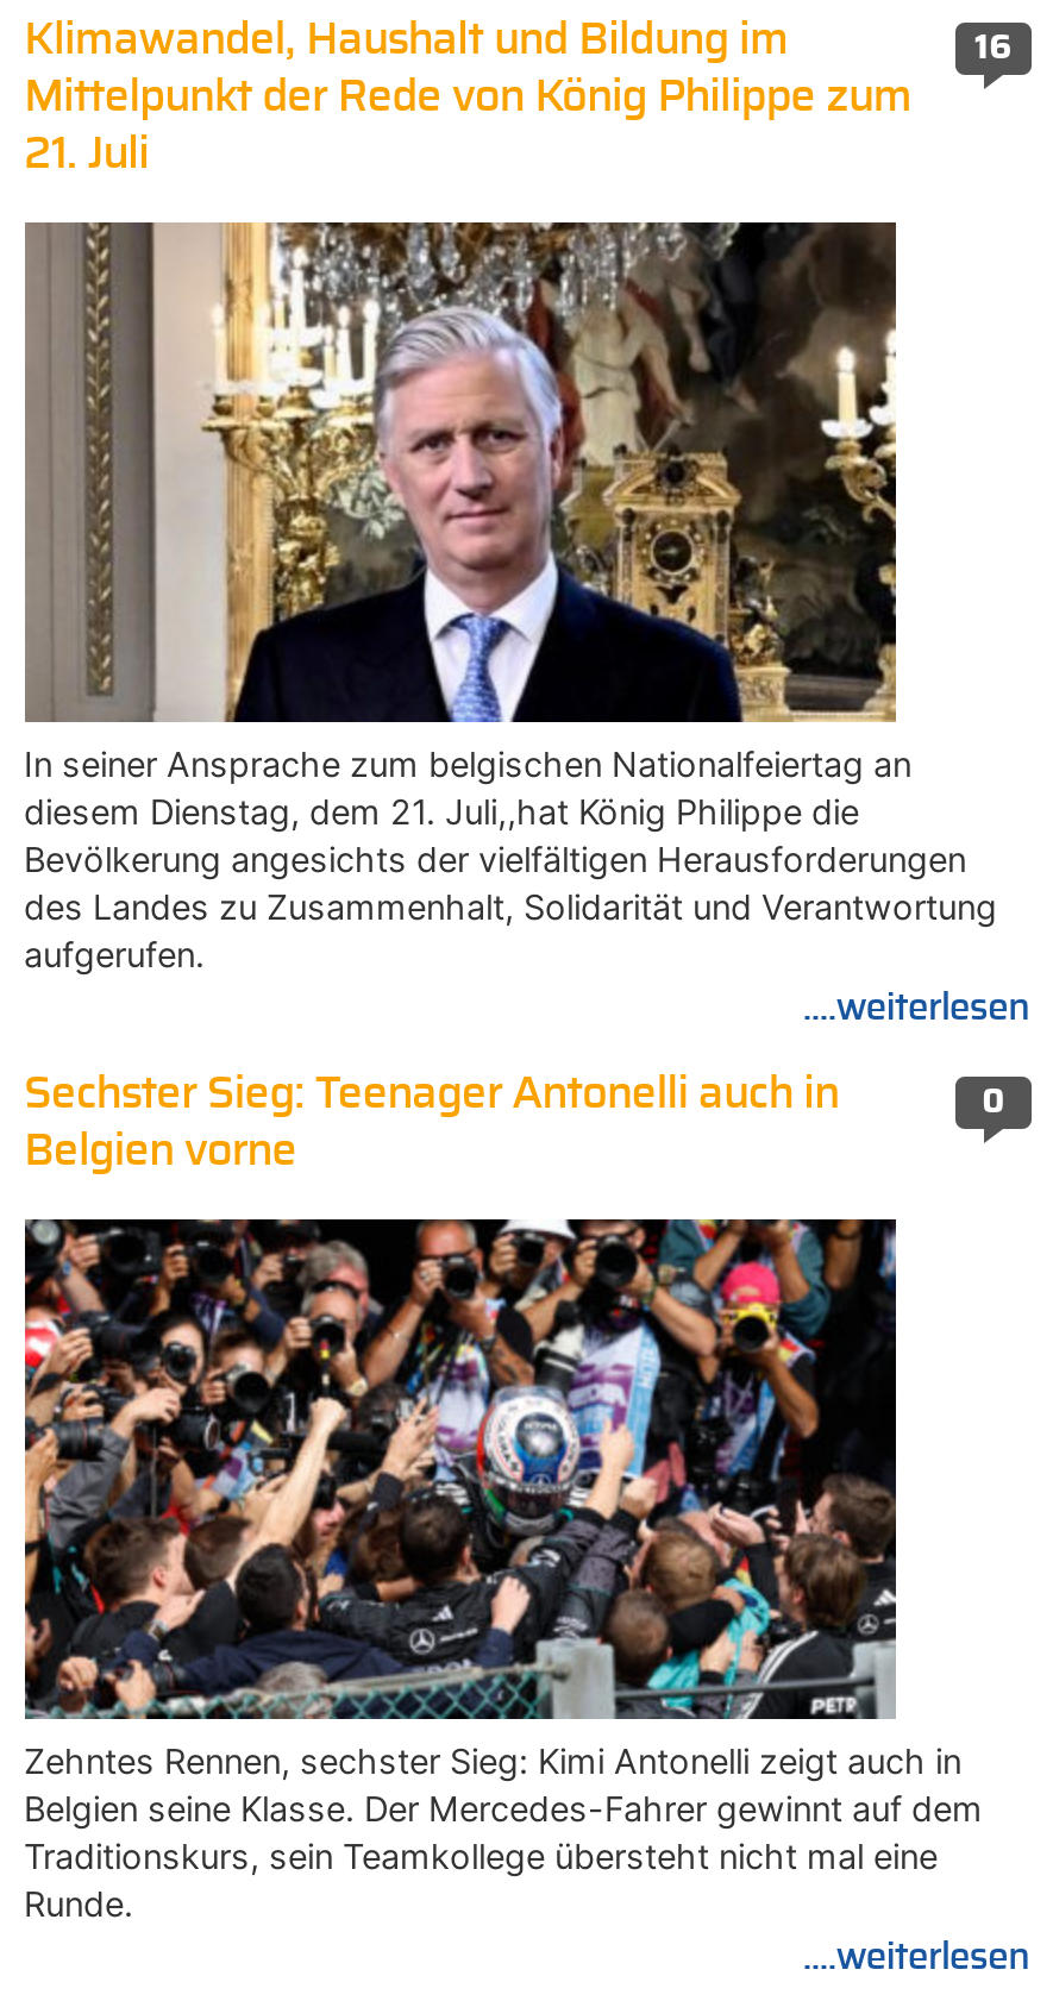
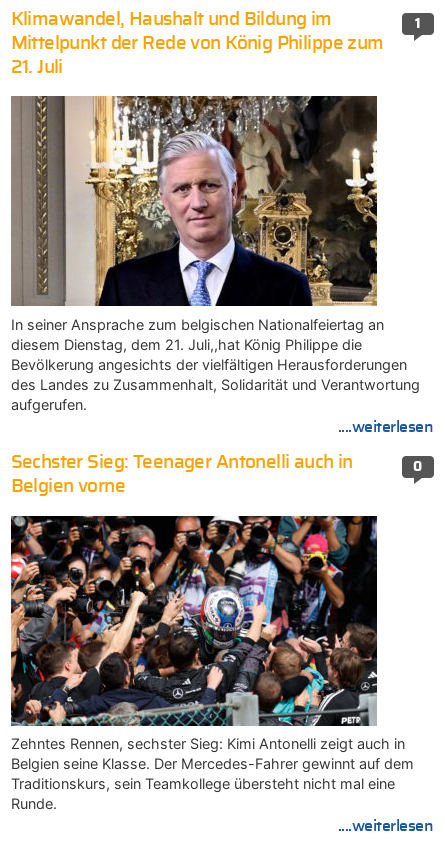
- 16
+ 1
